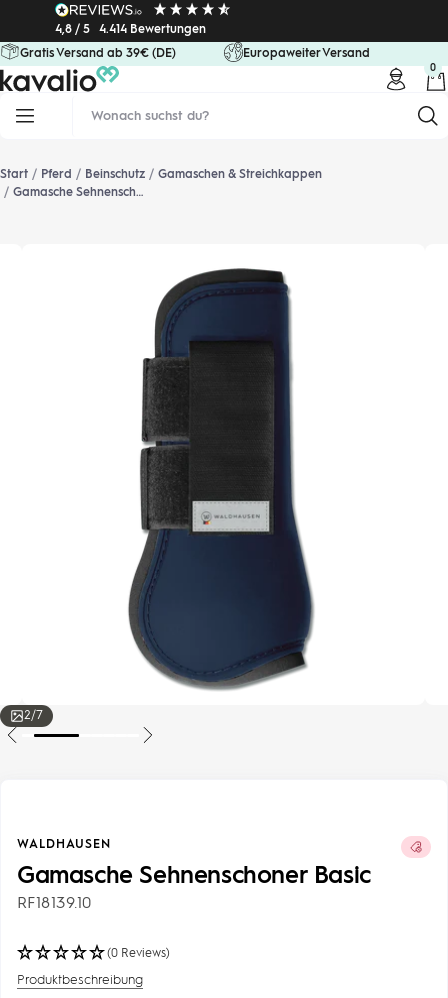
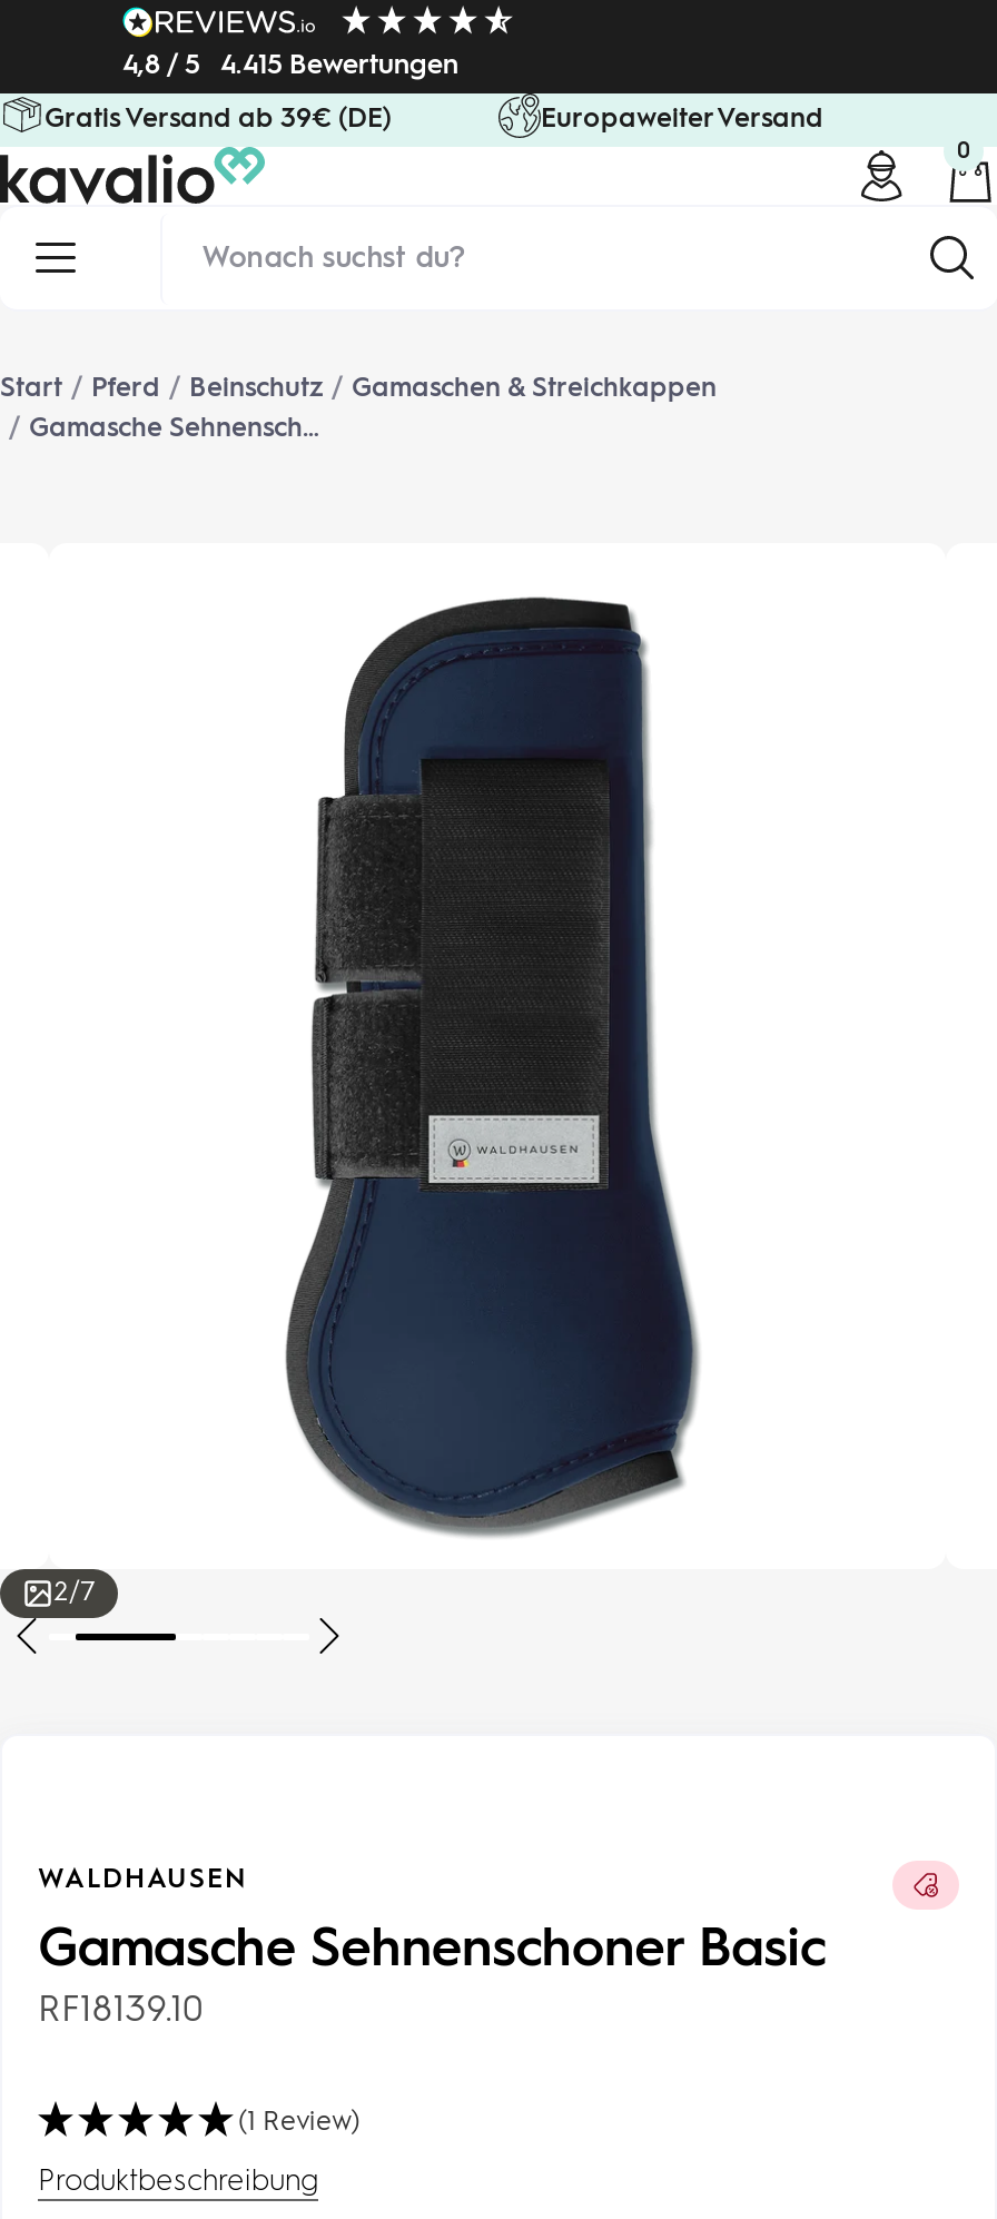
- 4,8 / 5 4.414 Bewertungen
+ 4,8 / 5 4.415 Bewertungen

- (0 Reviews)
+ (1 Review)
